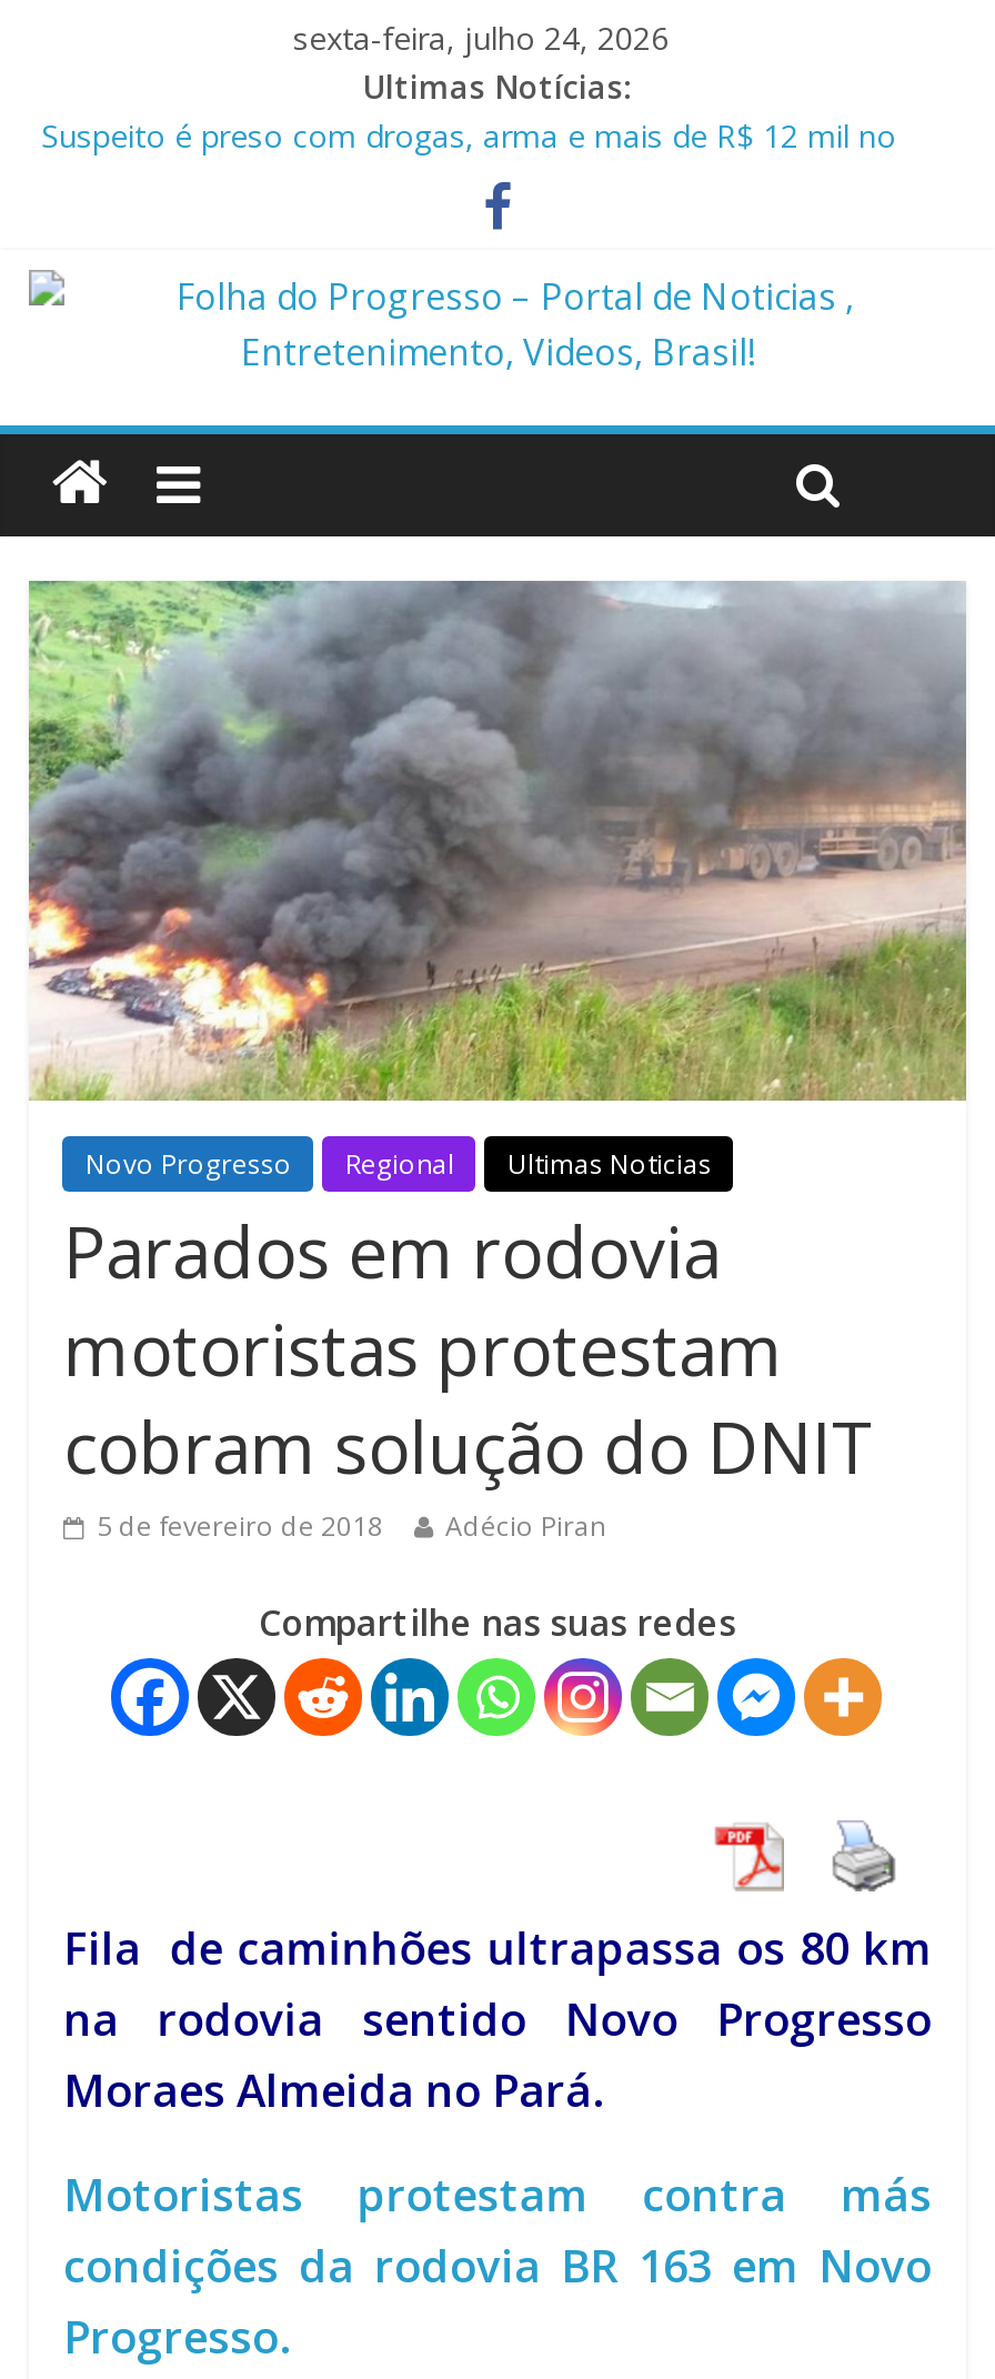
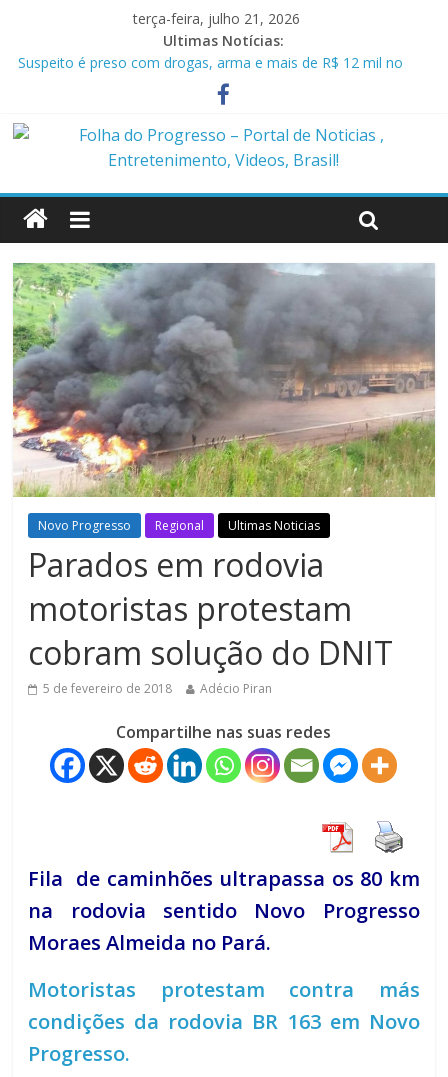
- sexta-feira, julho 24, 2026
+ terça-feira, julho 21, 2026
